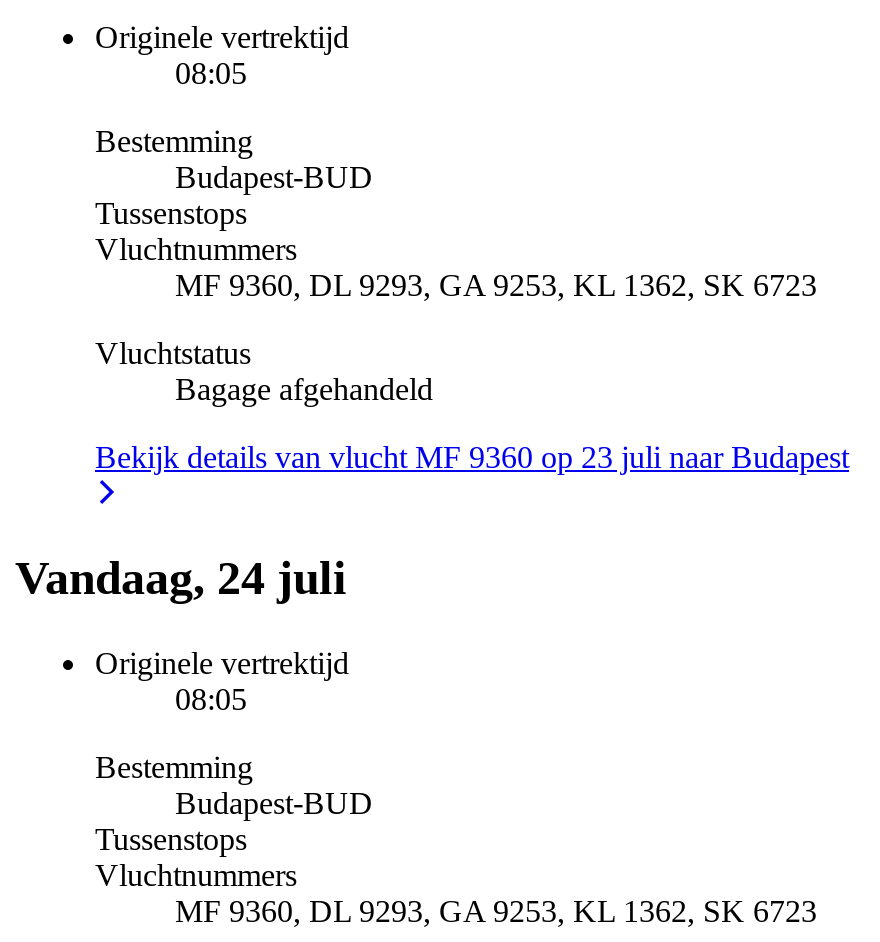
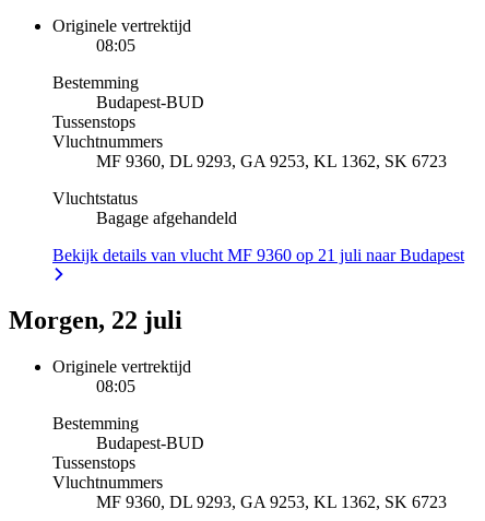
- Bekijk details van vlucht MF 9360 op 23 juli naar Budapest
+ Bekijk details van vlucht MF 9360 op 21 juli naar Budapest

- Vandaag, 24 juli
+ Morgen, 22 juli
